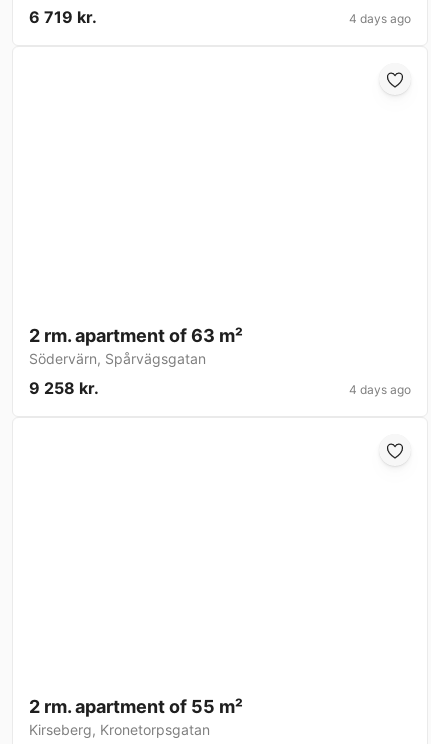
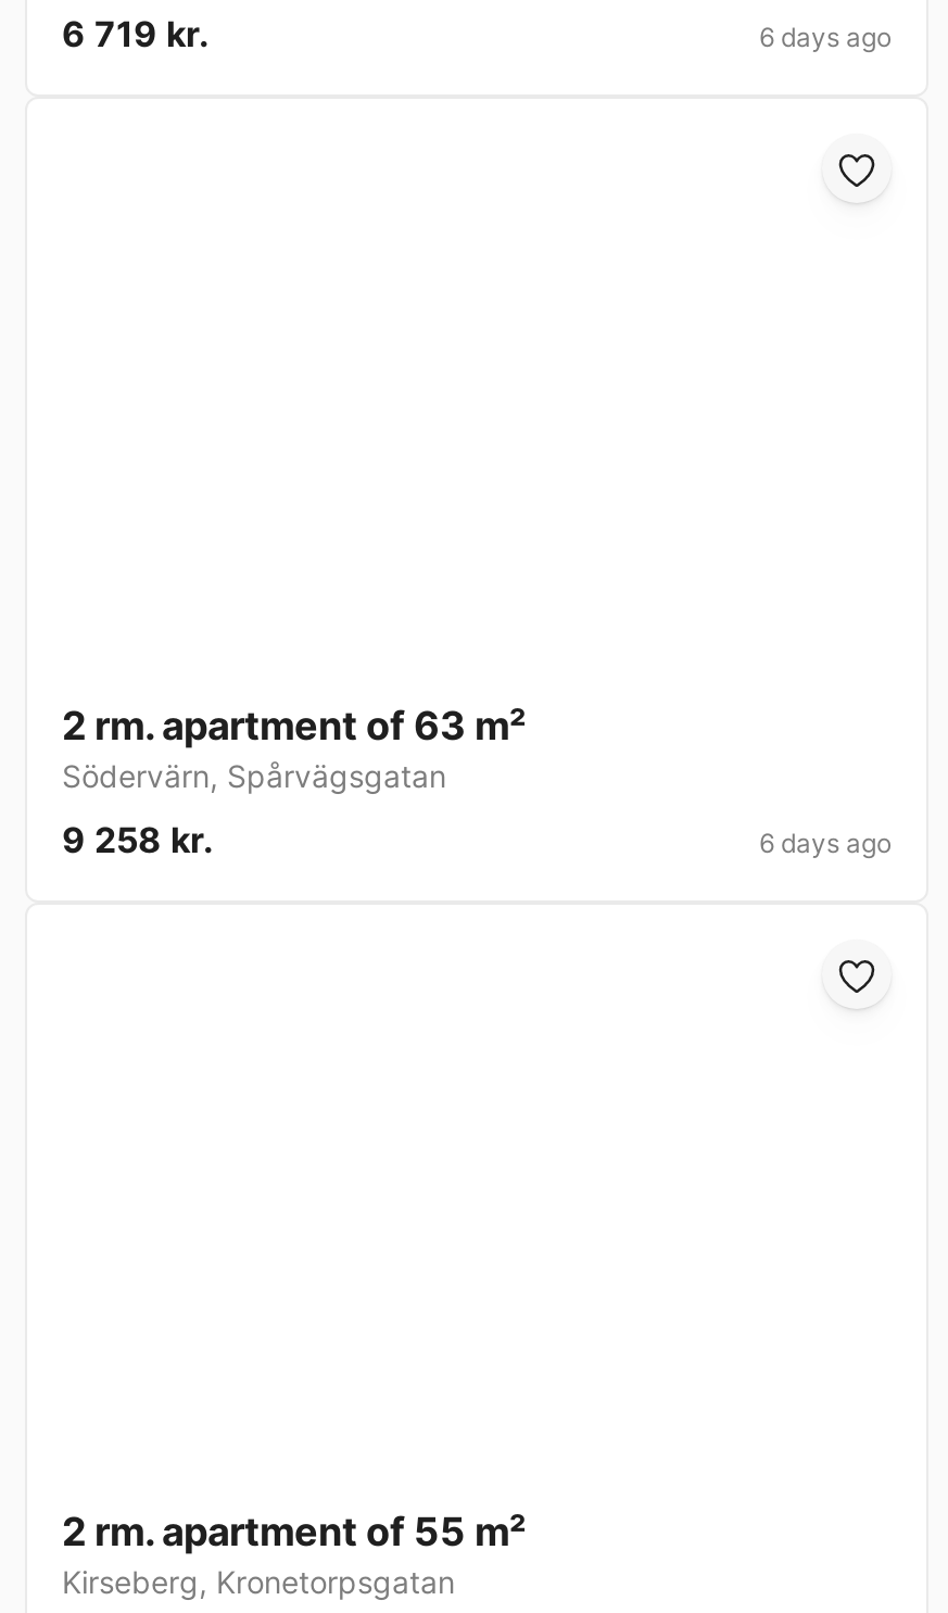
- 4 days ago
+ 6 days ago

- 4 days ago
+ 6 days ago
